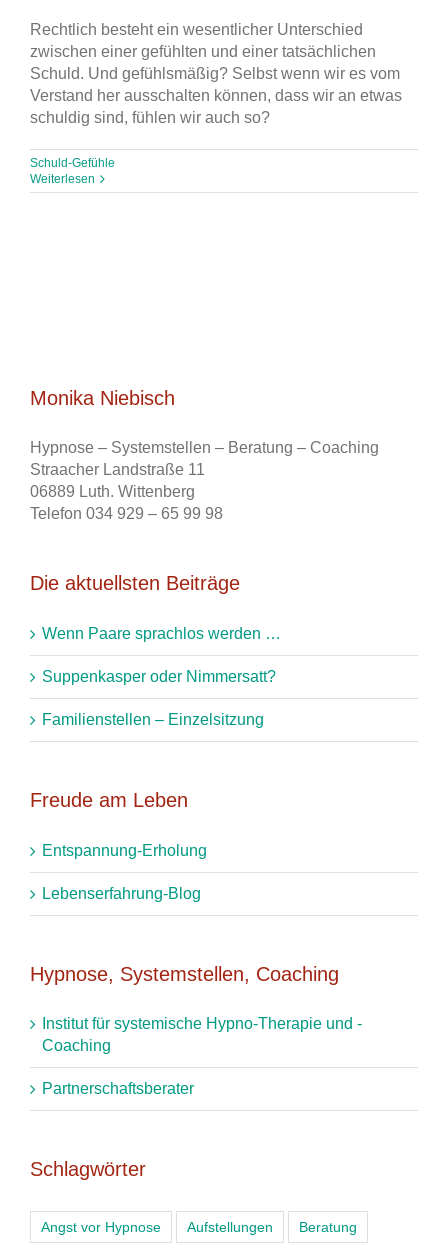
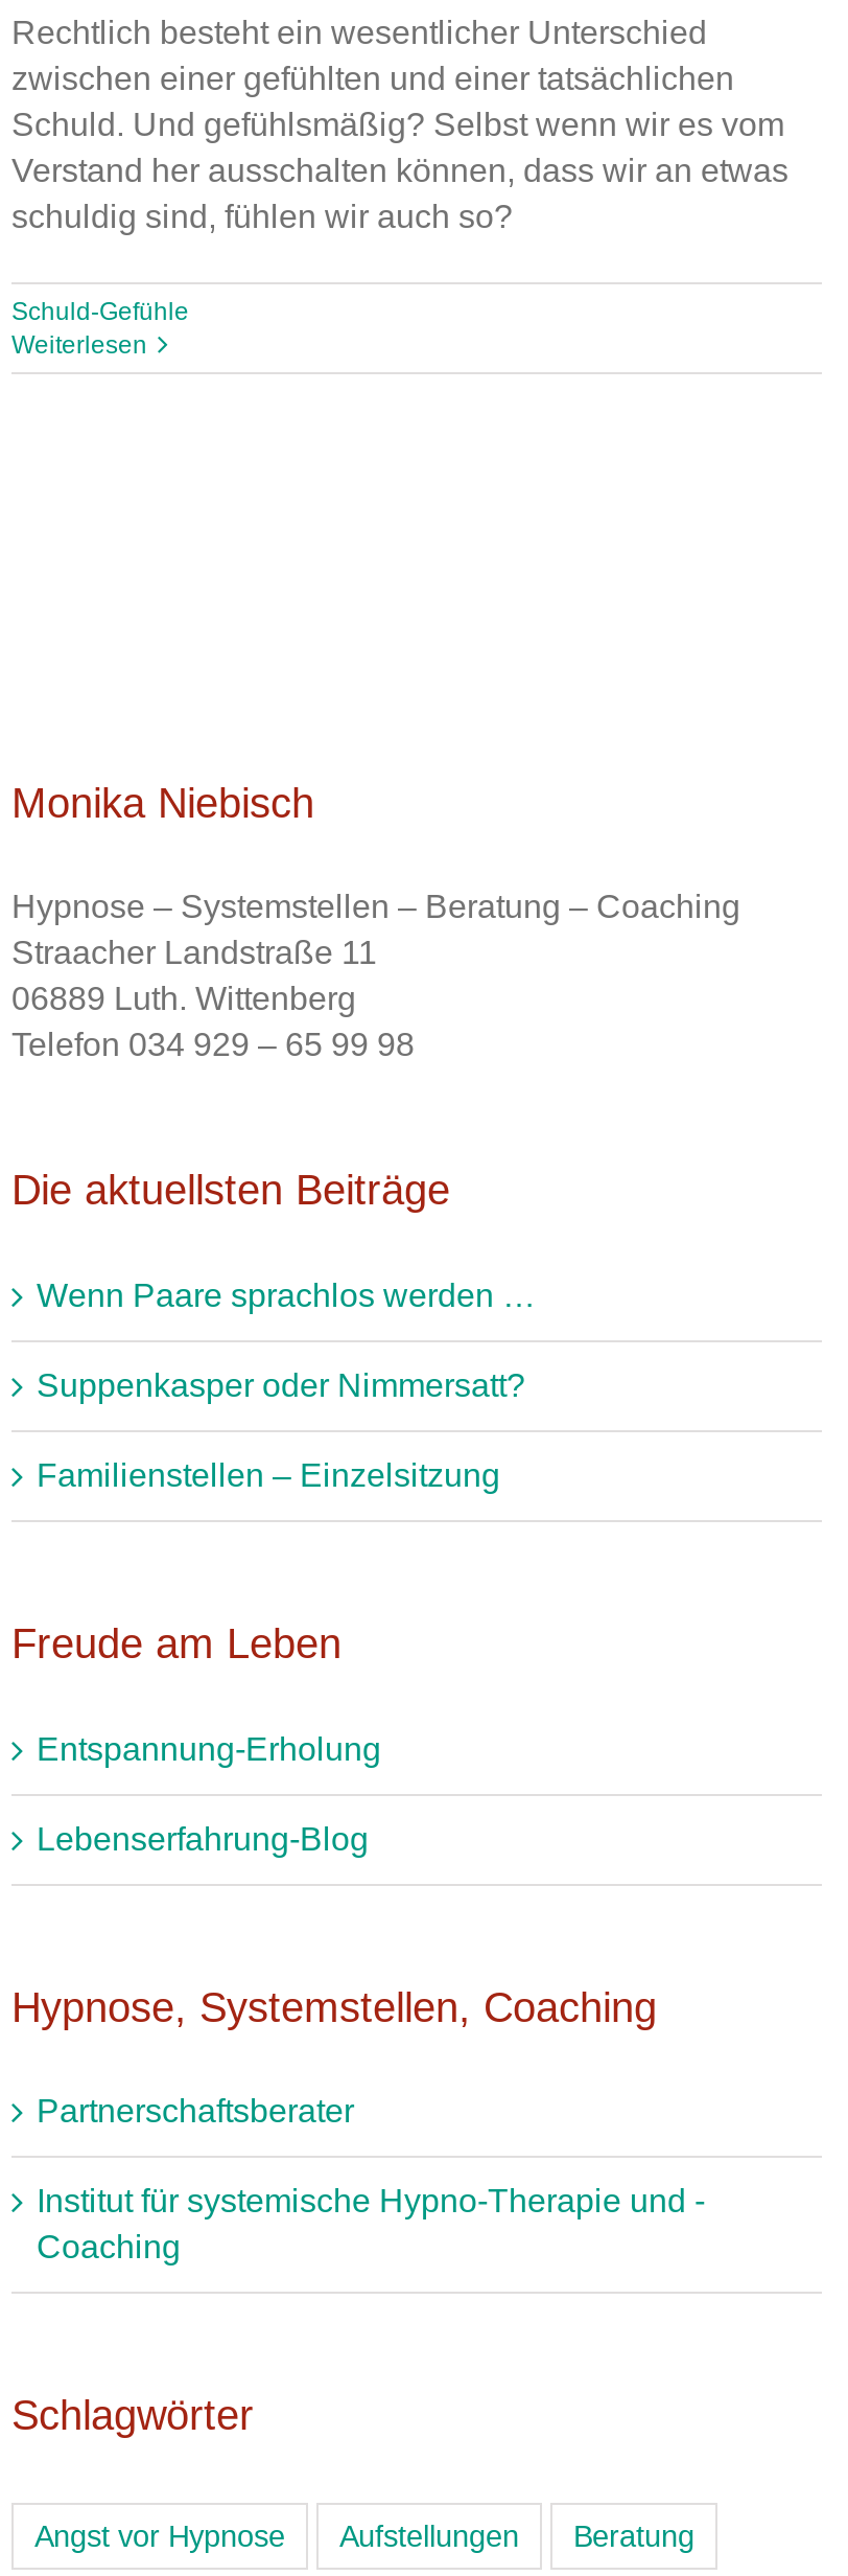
moved down: Institut für systemische Hypno-Therapie und - | Coaching

moved up: Partnerschaftsberater
